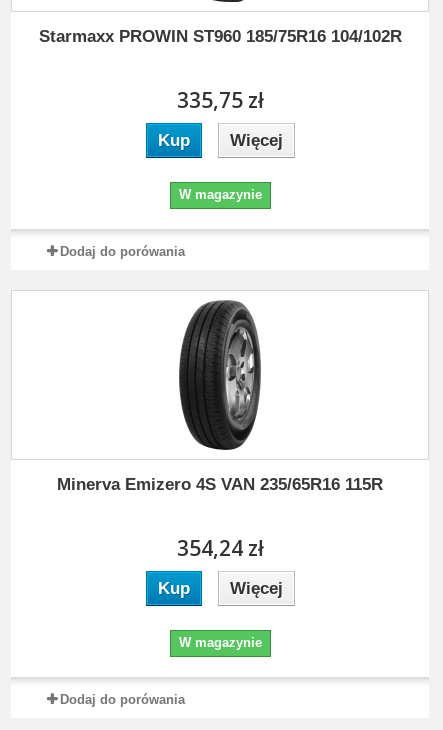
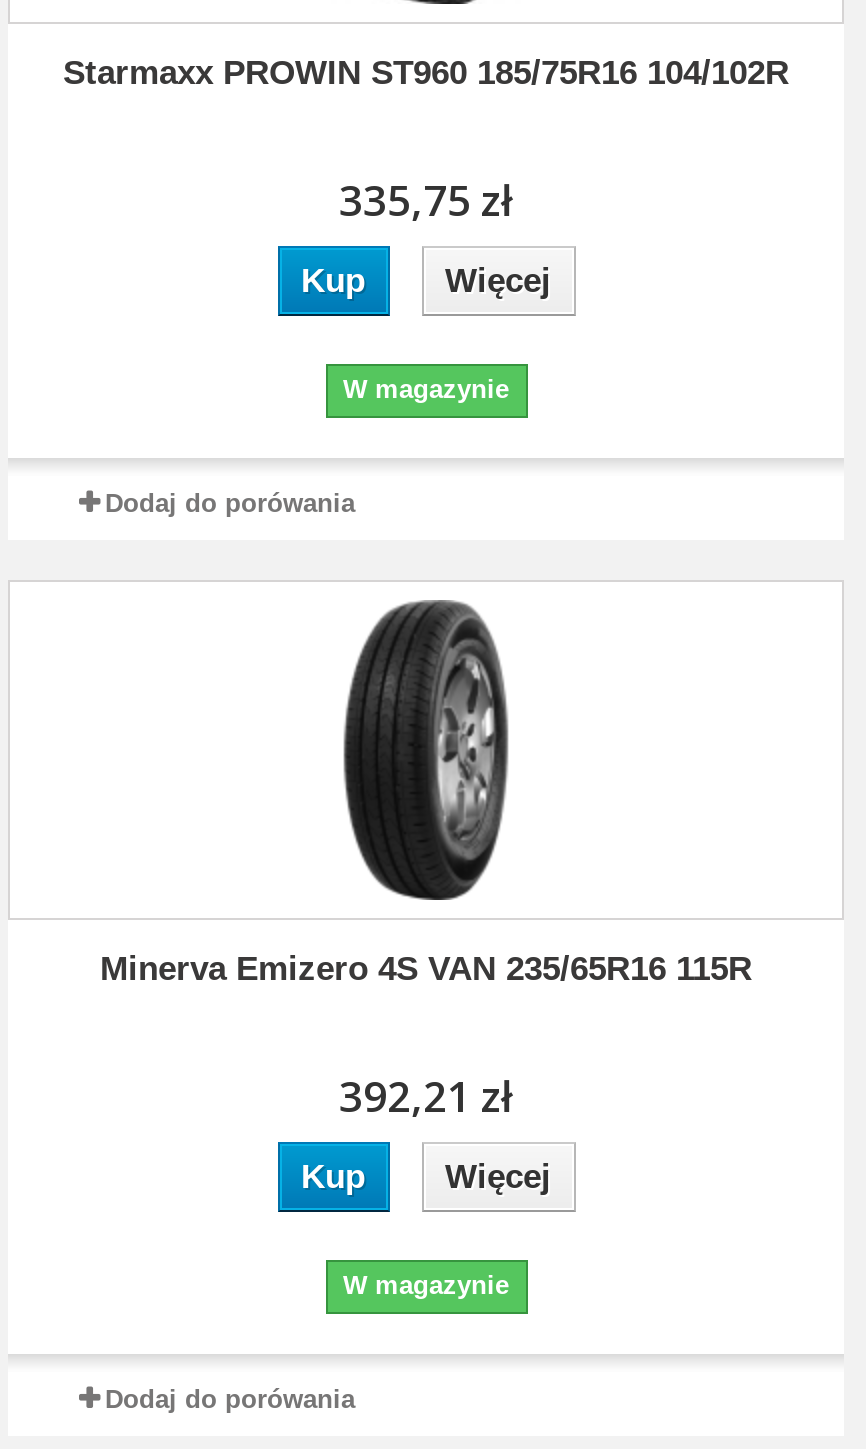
- 354,24 zł
+ 392,21 zł
